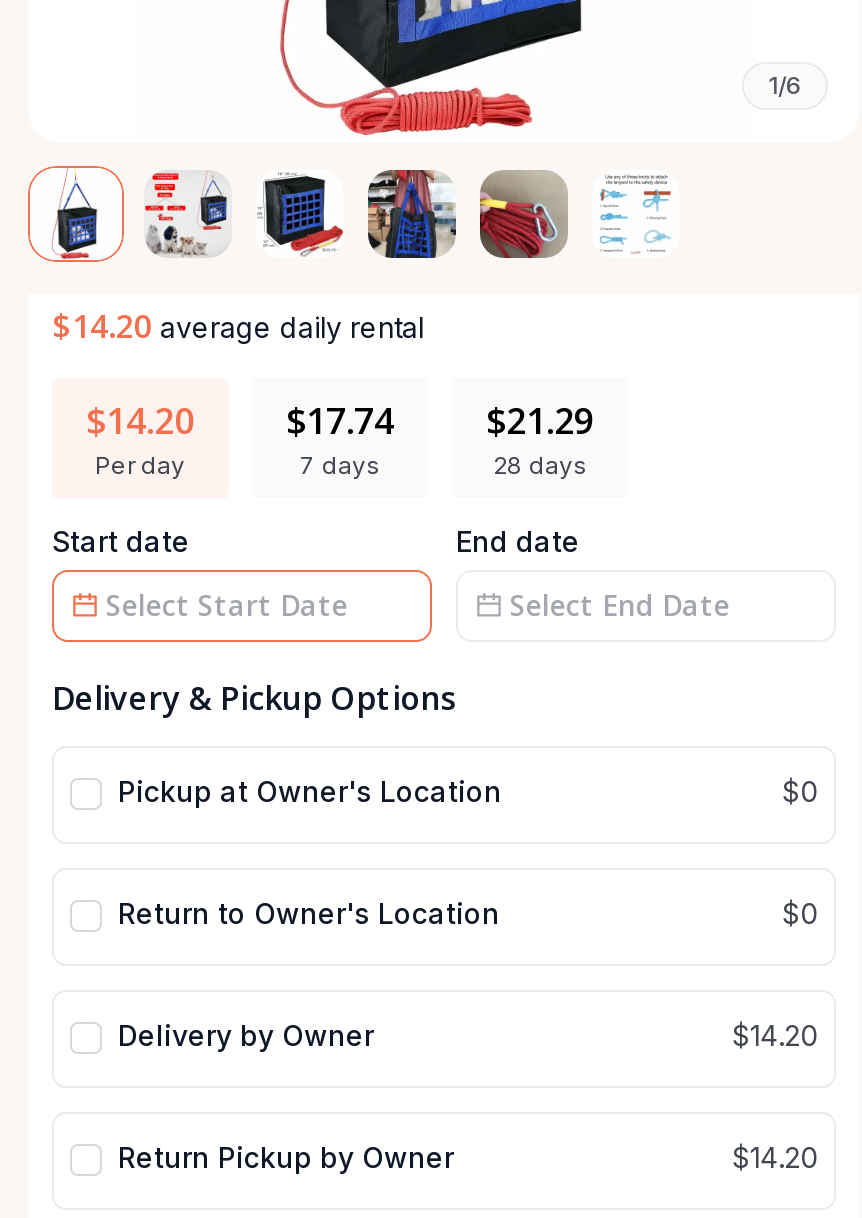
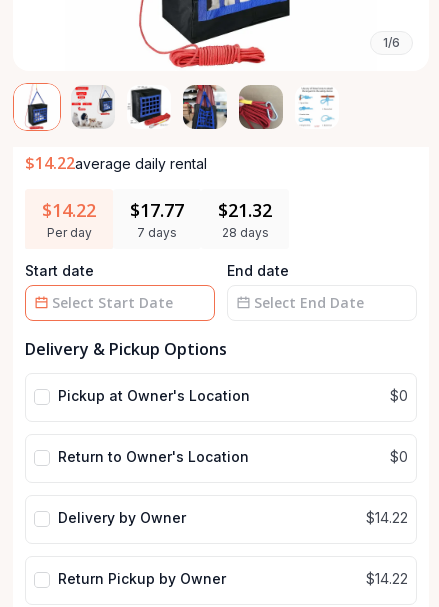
- $14.20 average daily rental
+ $14.22average daily rental

- $14.20
+ $14.22

- $17.74
+ $17.77

- $21.29
+ $21.32

- $14.20
+ $14.22

- $14.20
+ $14.22
